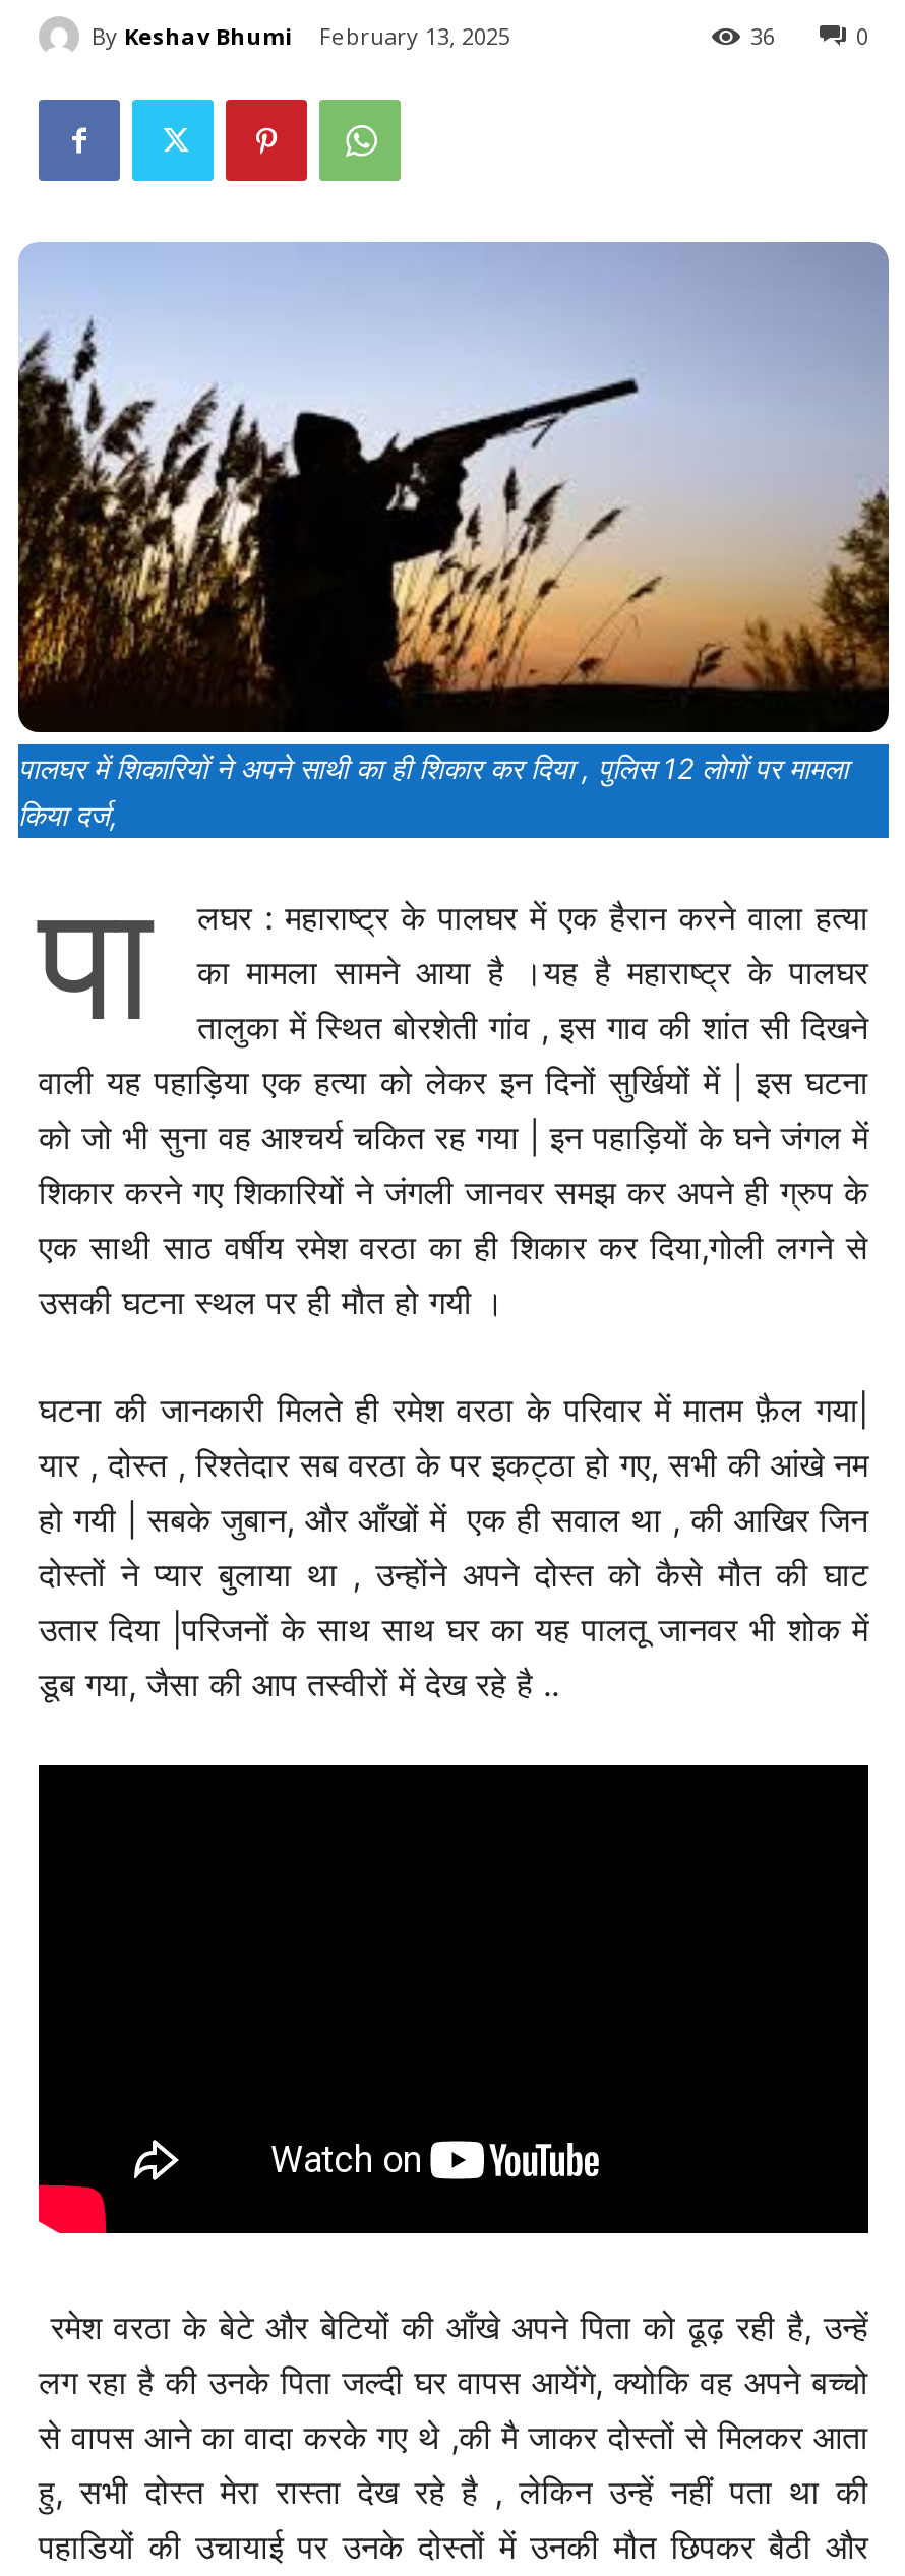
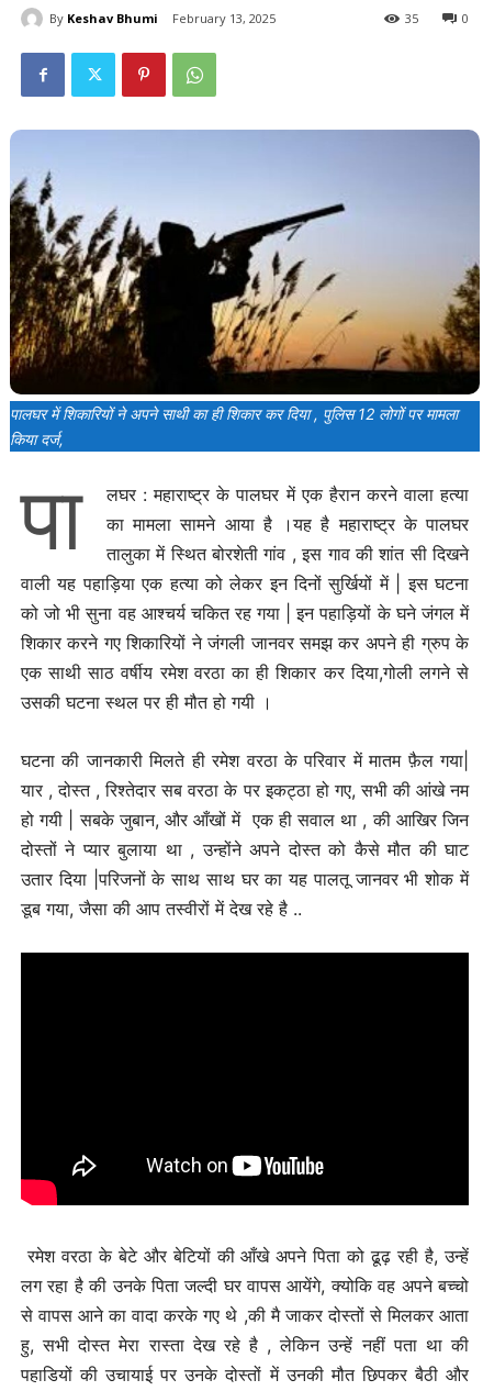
- 36
+ 35
